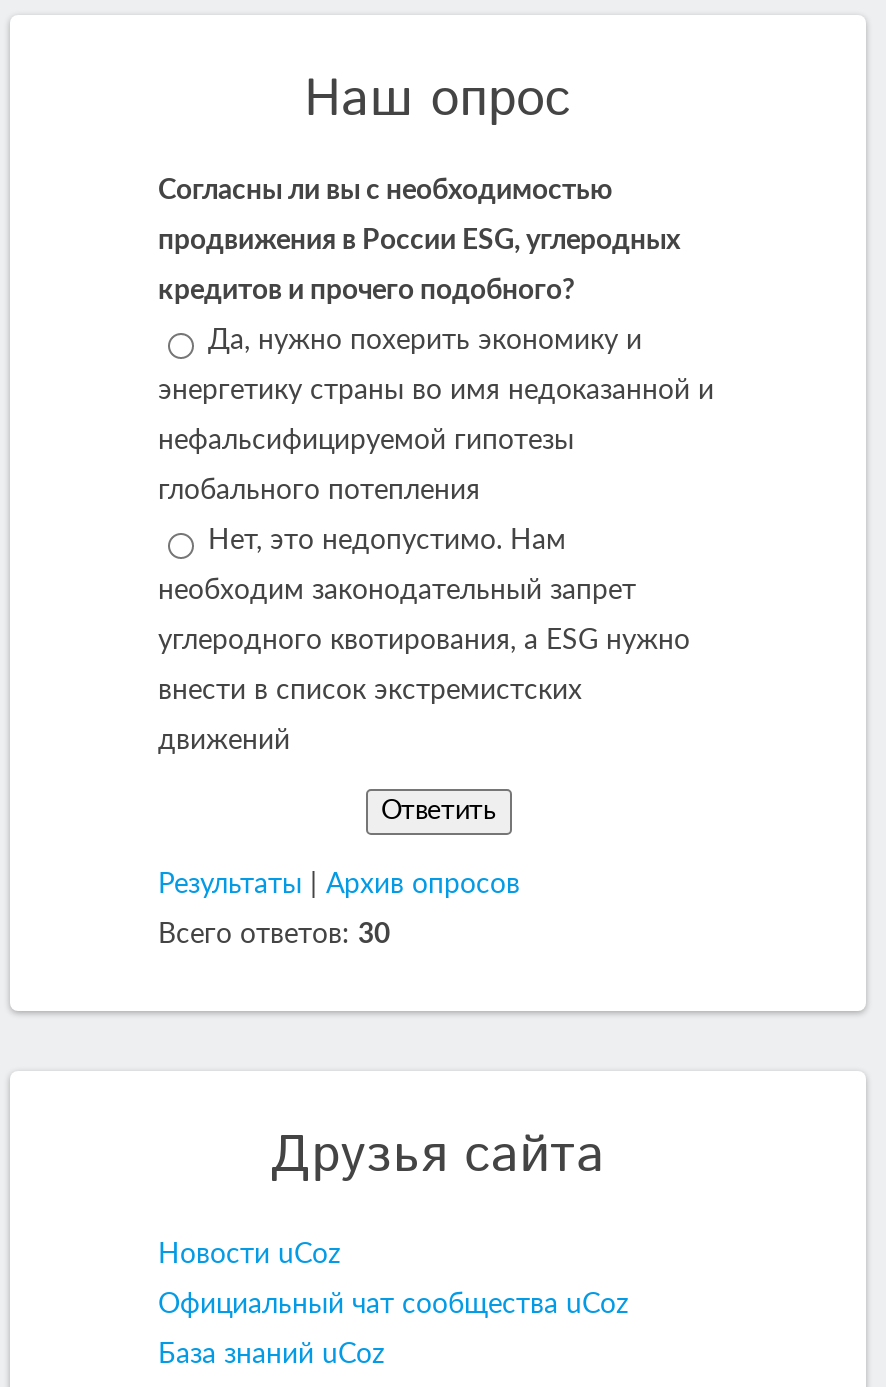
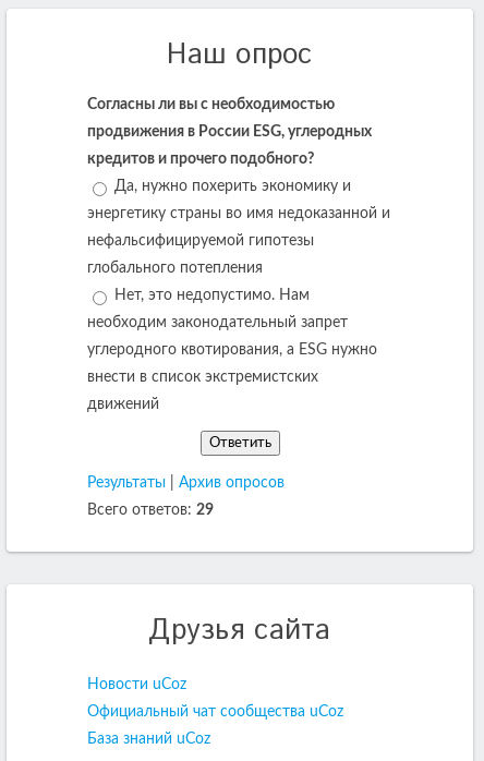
- Всего ответов: 30
+ Всего ответов: 29
